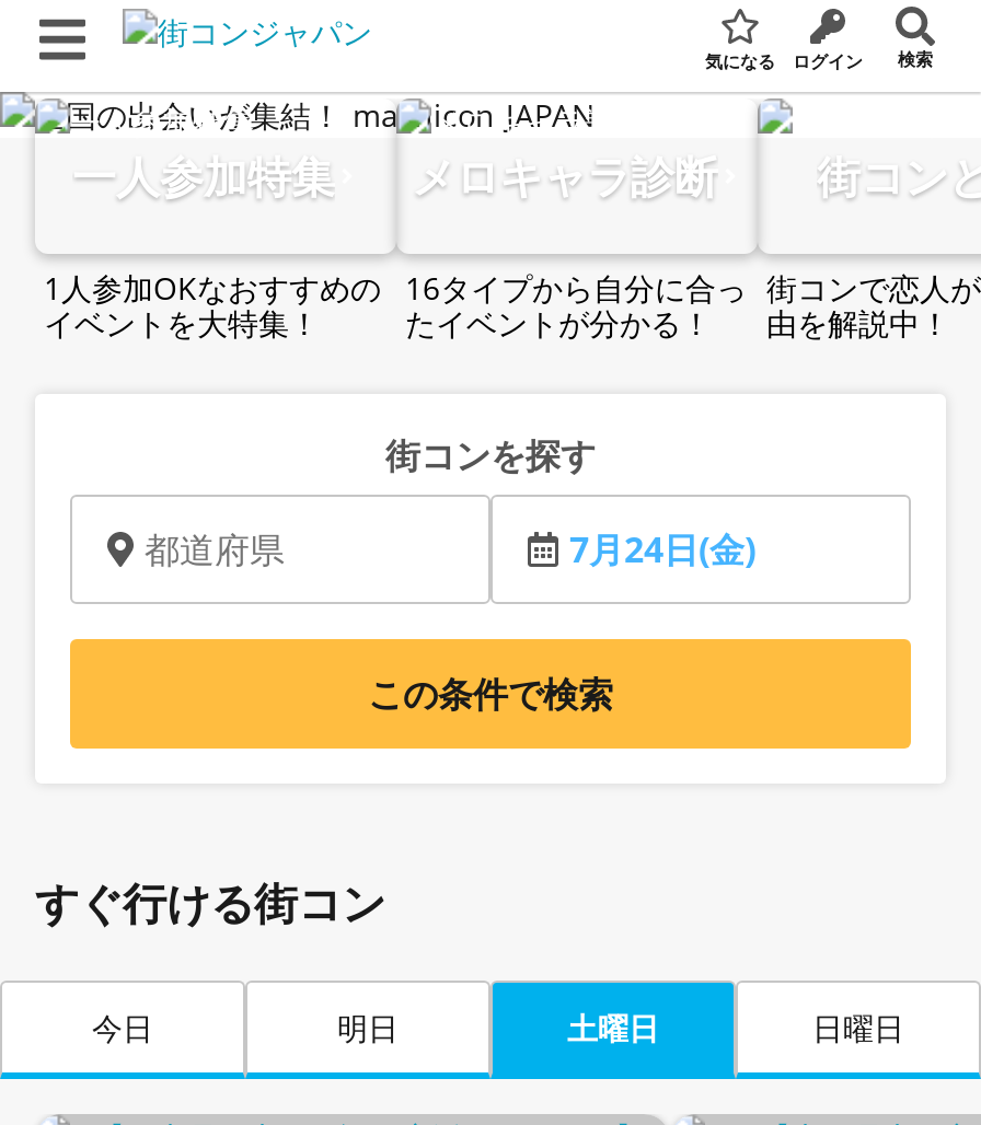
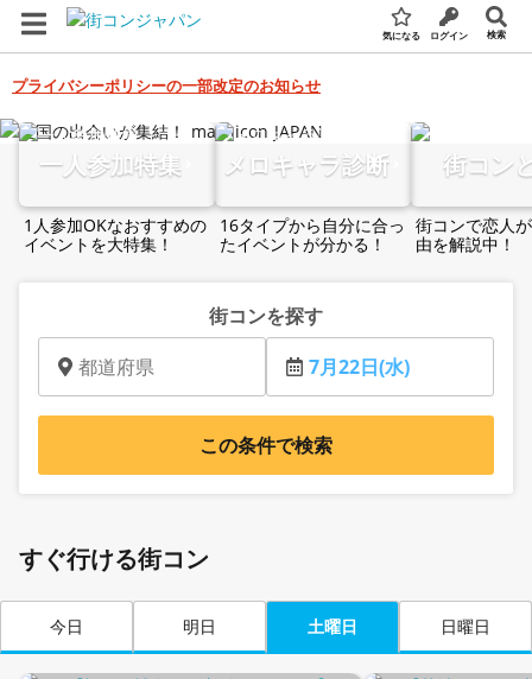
+ プライバシーポリシーの一部改定のお知らせ

- 7月24日(金)
+ 7月22日(水)
